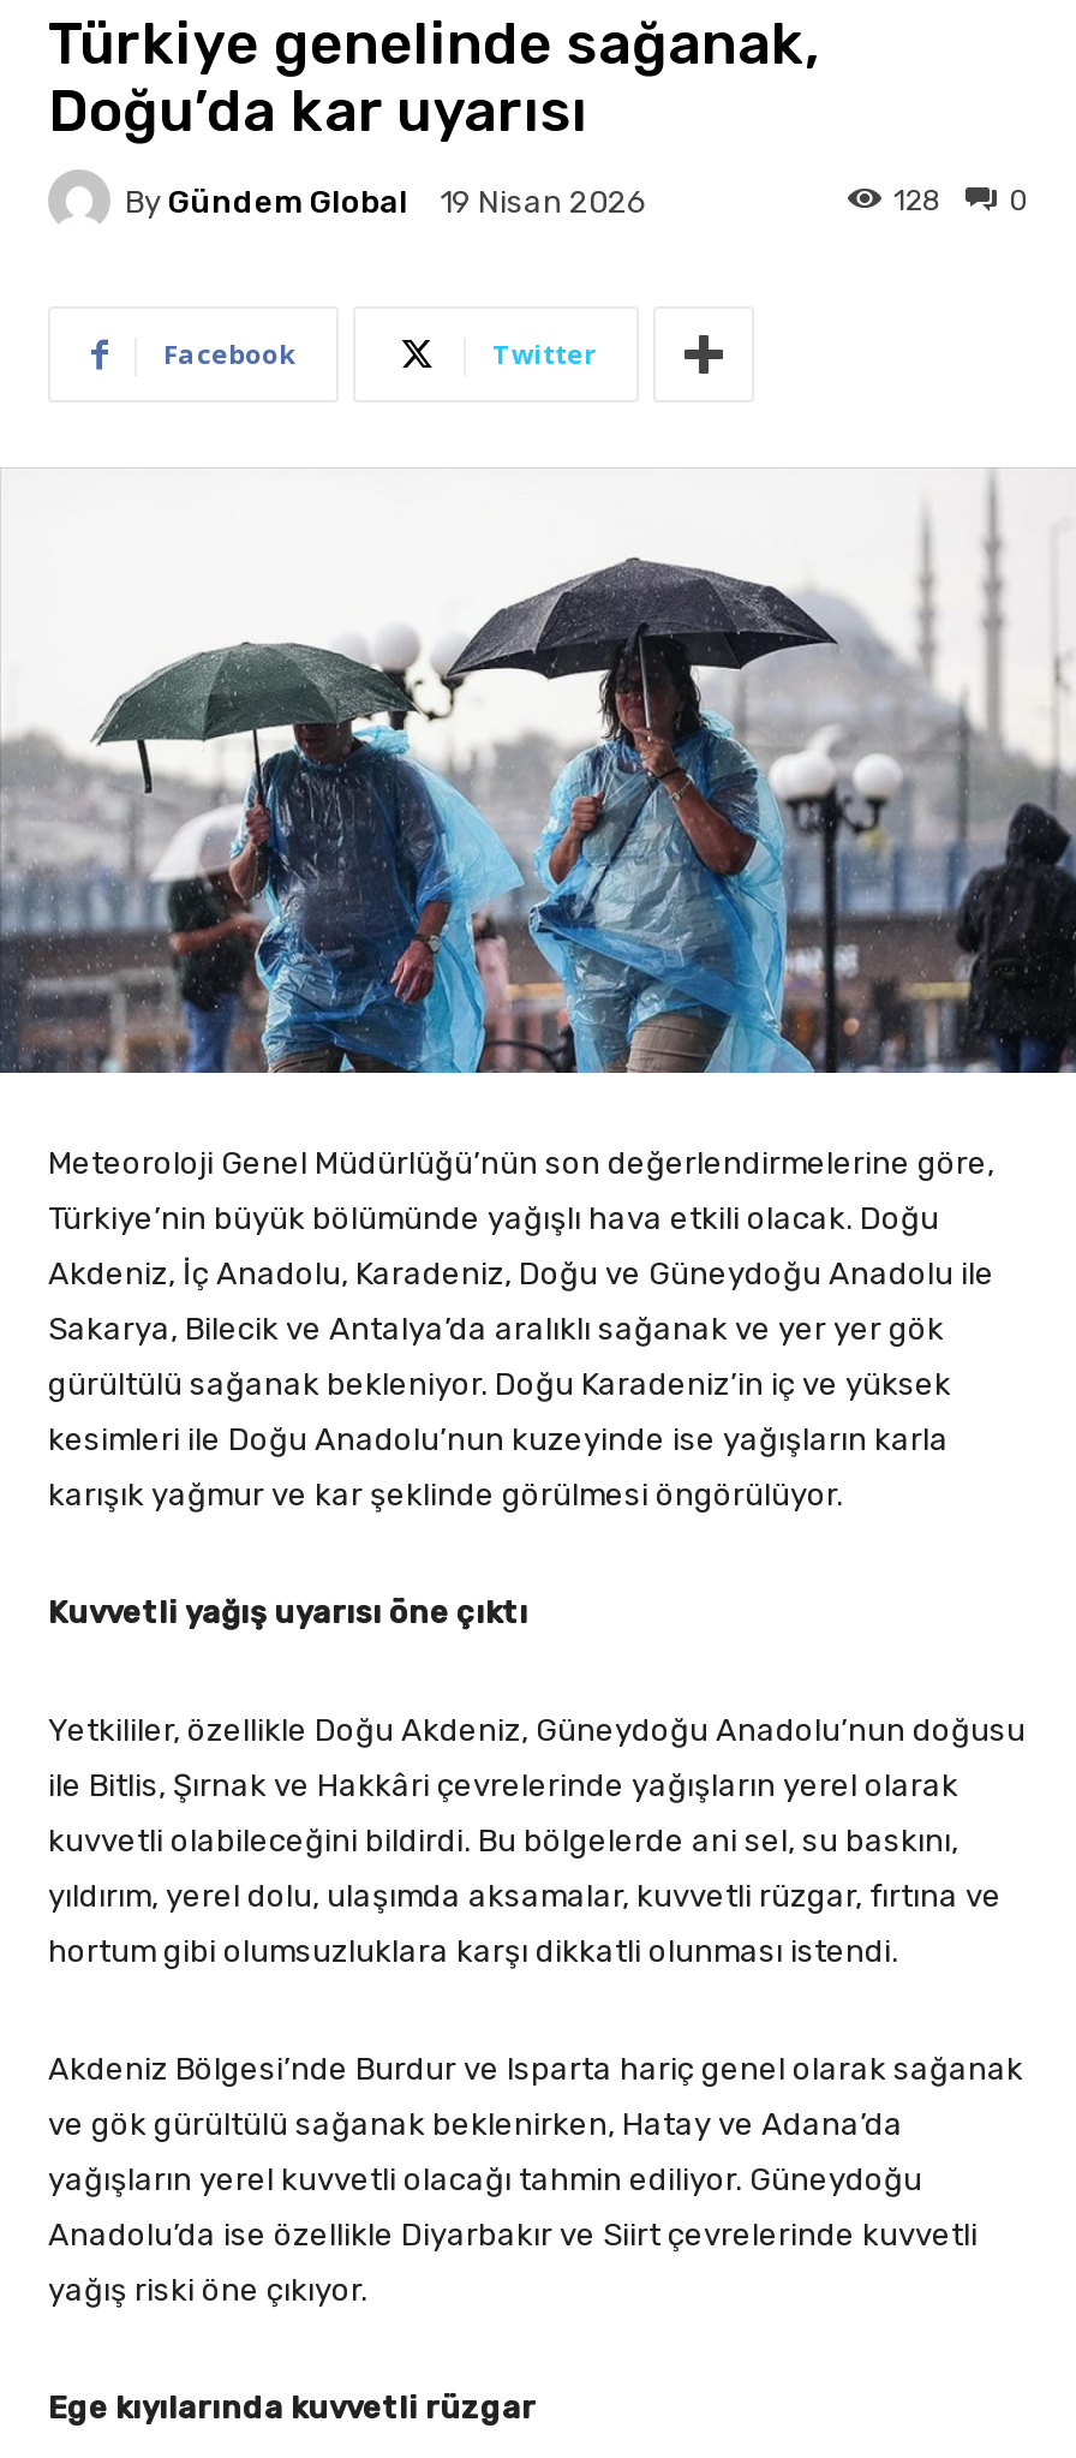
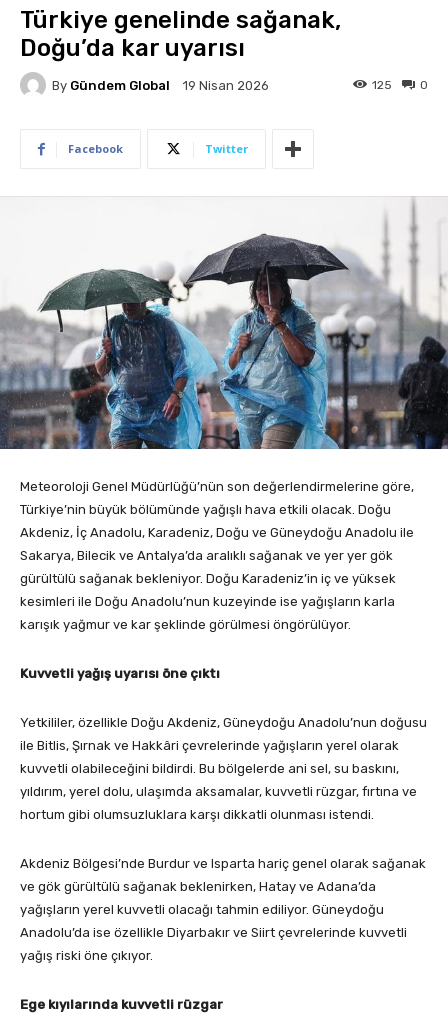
- 128 0
+ 125 0
